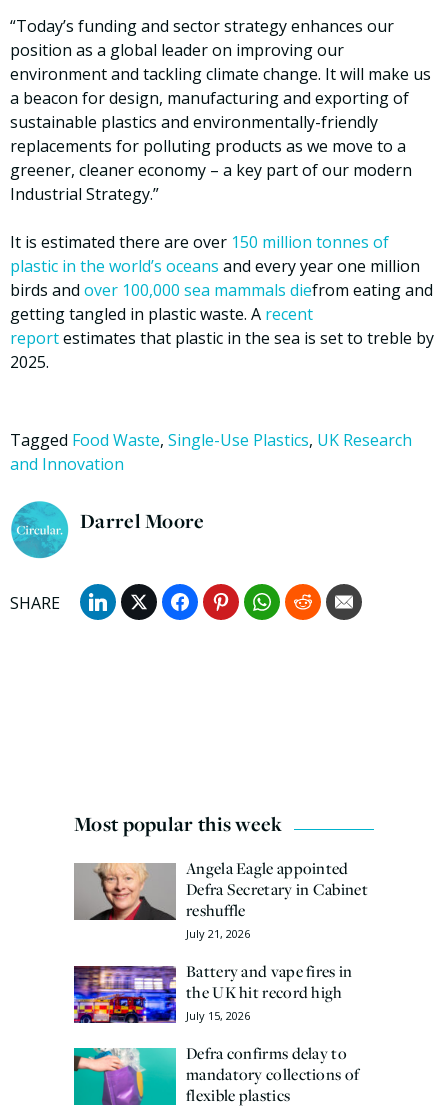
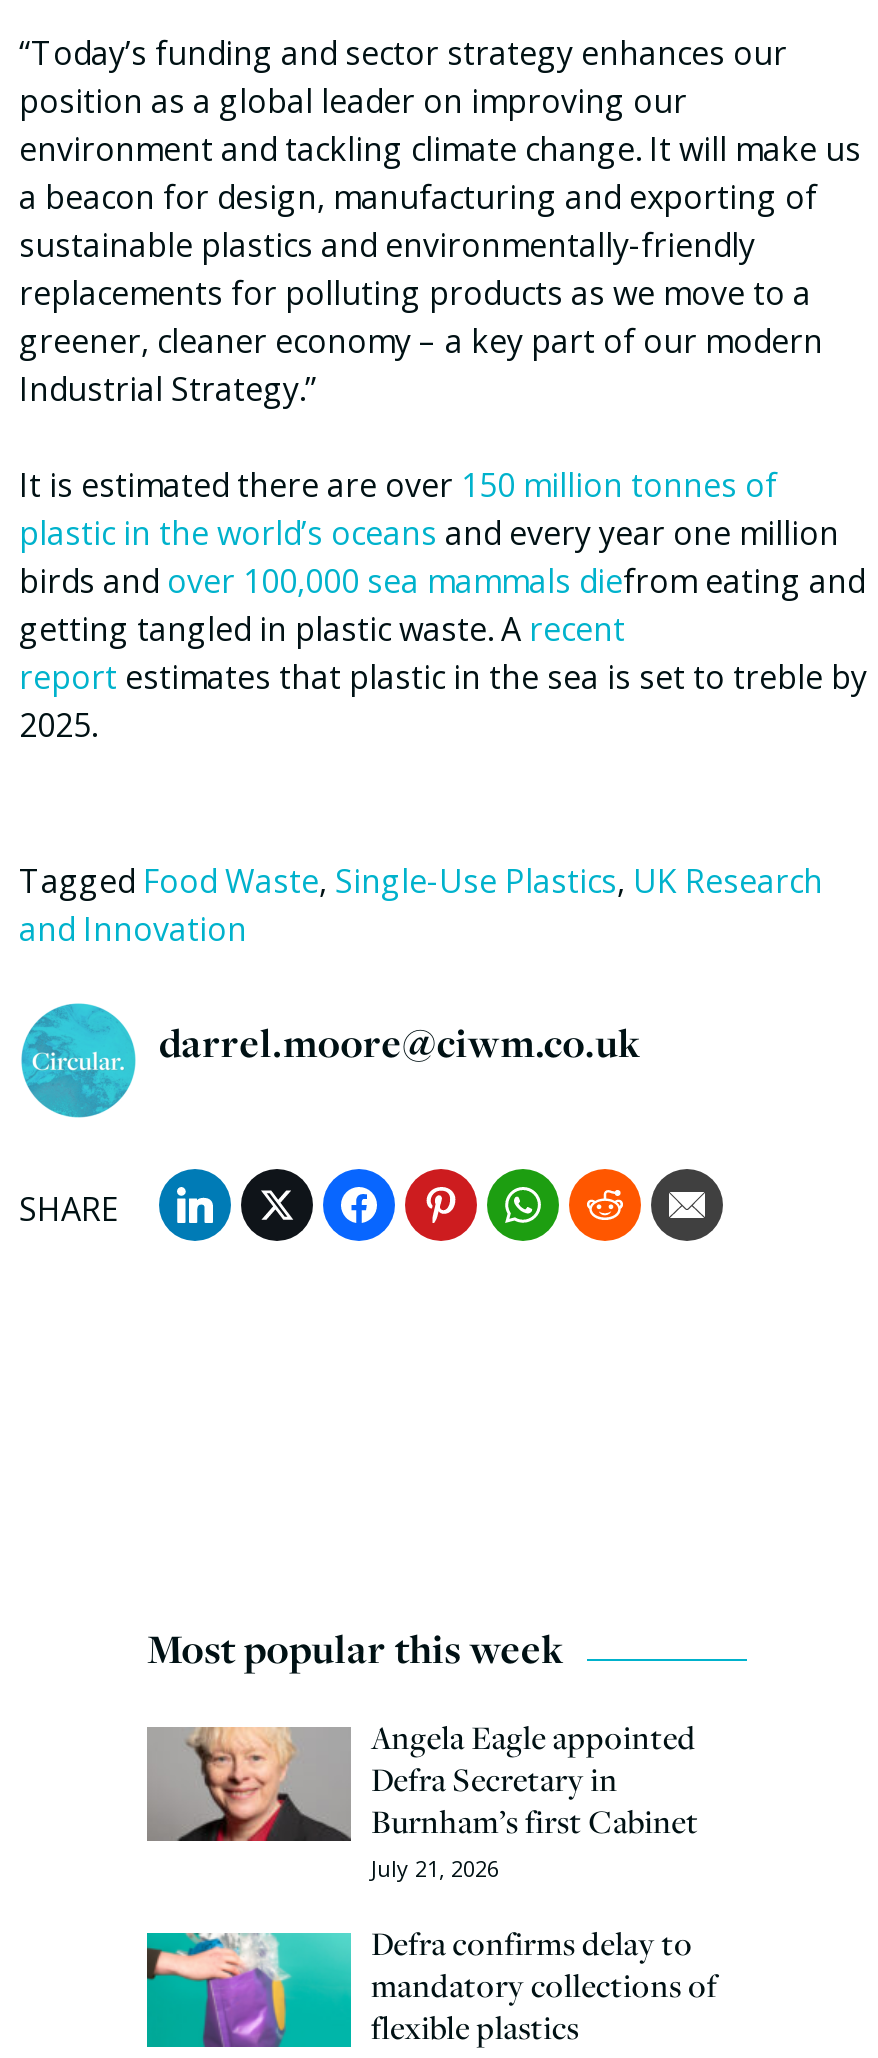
- Darrel Moore
+ darrel.moore@ciwm.co.uk

- Defra Secretary in Cabinet
- reshuffle
+ Defra Secretary in
+ Burnham’s first Cabinet

- [image]
- Battery and vape fires in
- the UK hit record high
- July 15, 2026
